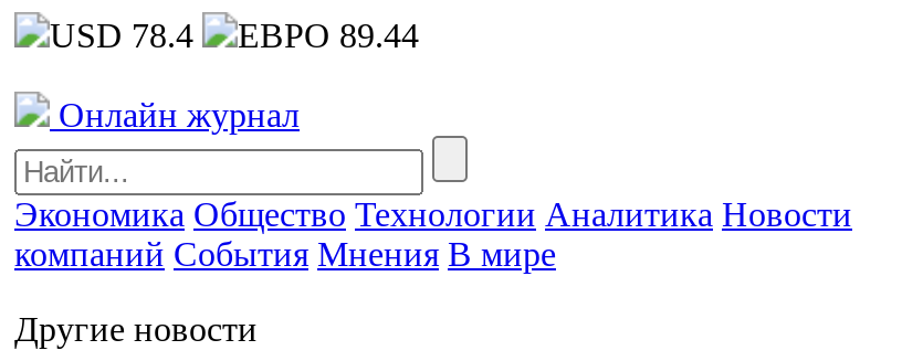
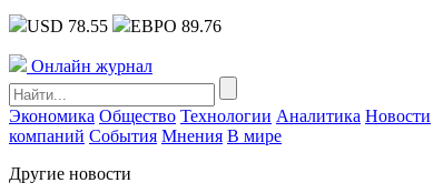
- USD 78.4
+ USD 78.55

- ЕВРО 89.44
+ ЕВРО 89.76
